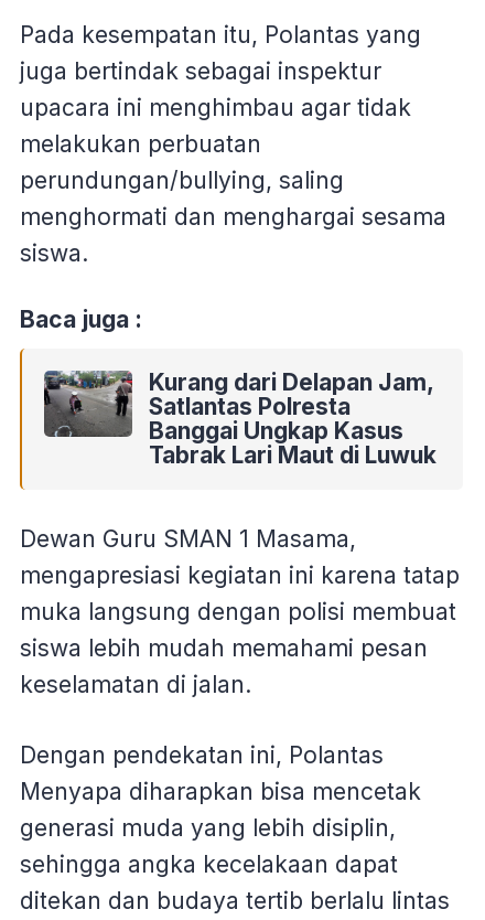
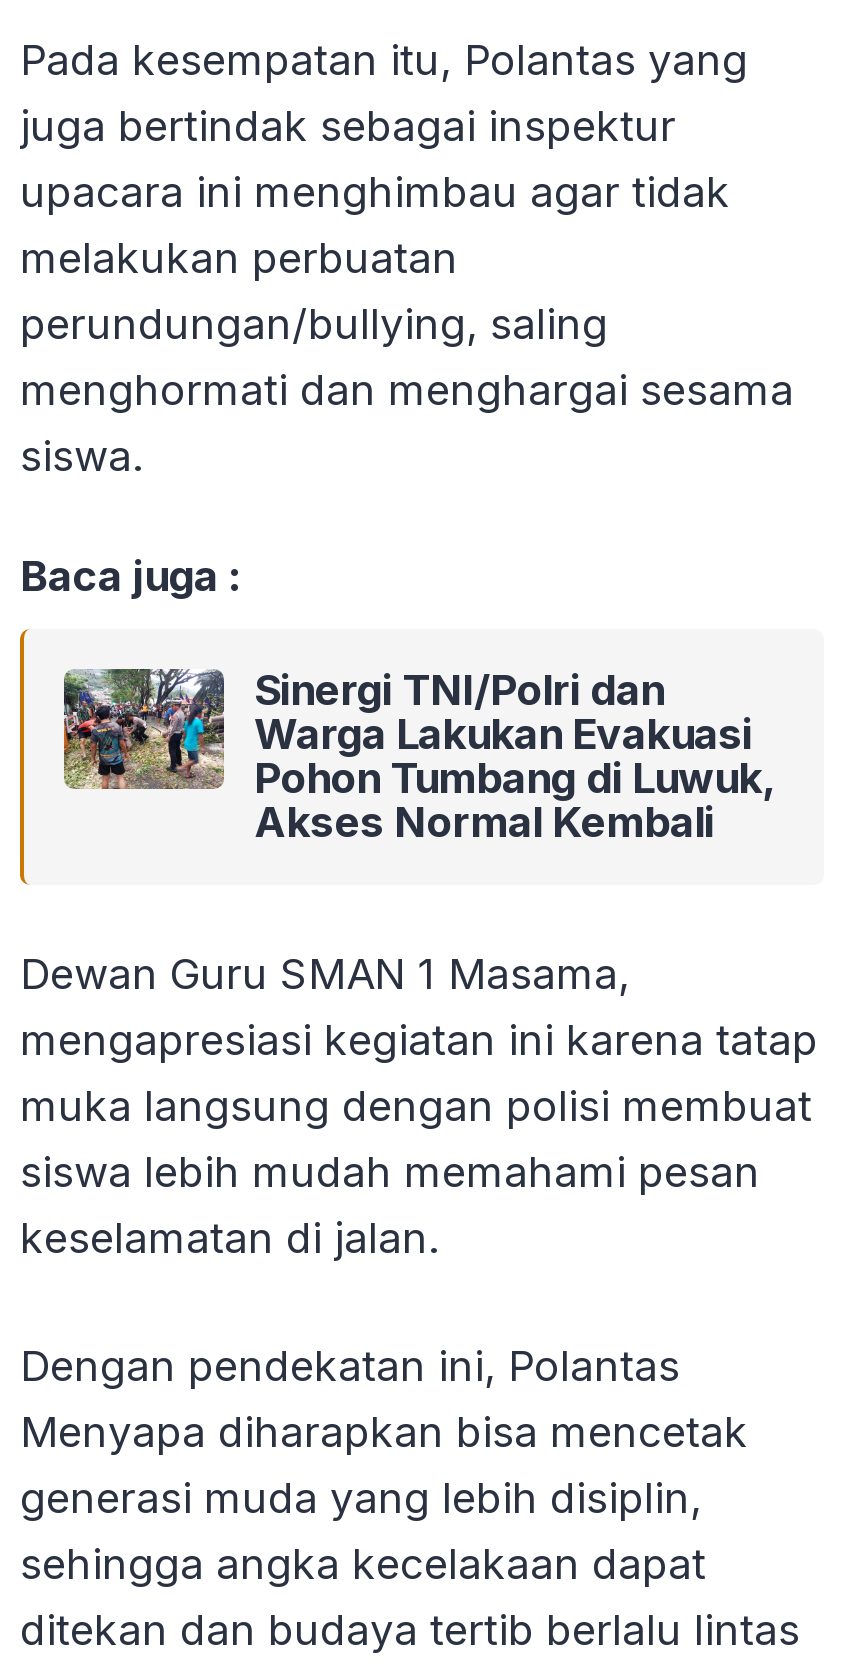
- [image]
- Kurang dari Delapan Jam,
- Satlantas Polresta
- Banggai Ungkap Kasus
- Tabrak Lari Maut di Luwuk
+ [image]
+ Sinergi TNI/Polri dan
+ Warga Lakukan Evakuasi
+ Pohon Tumbang di Luwuk,
+ Akses Normal Kembali
